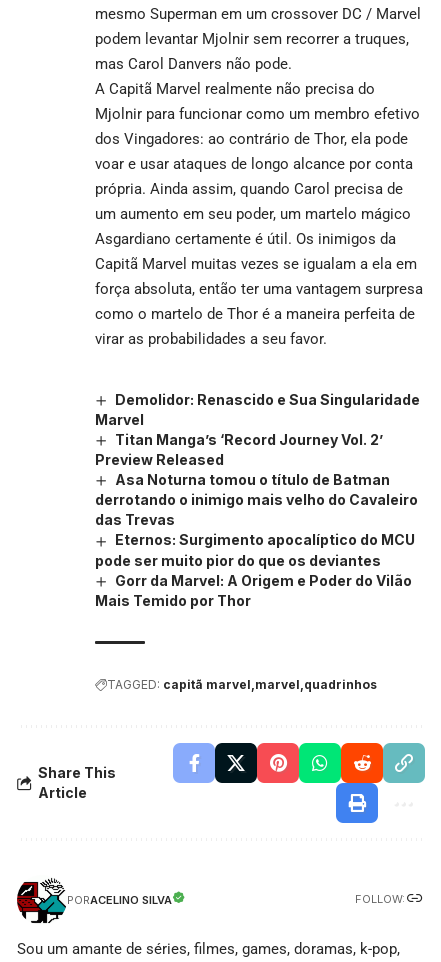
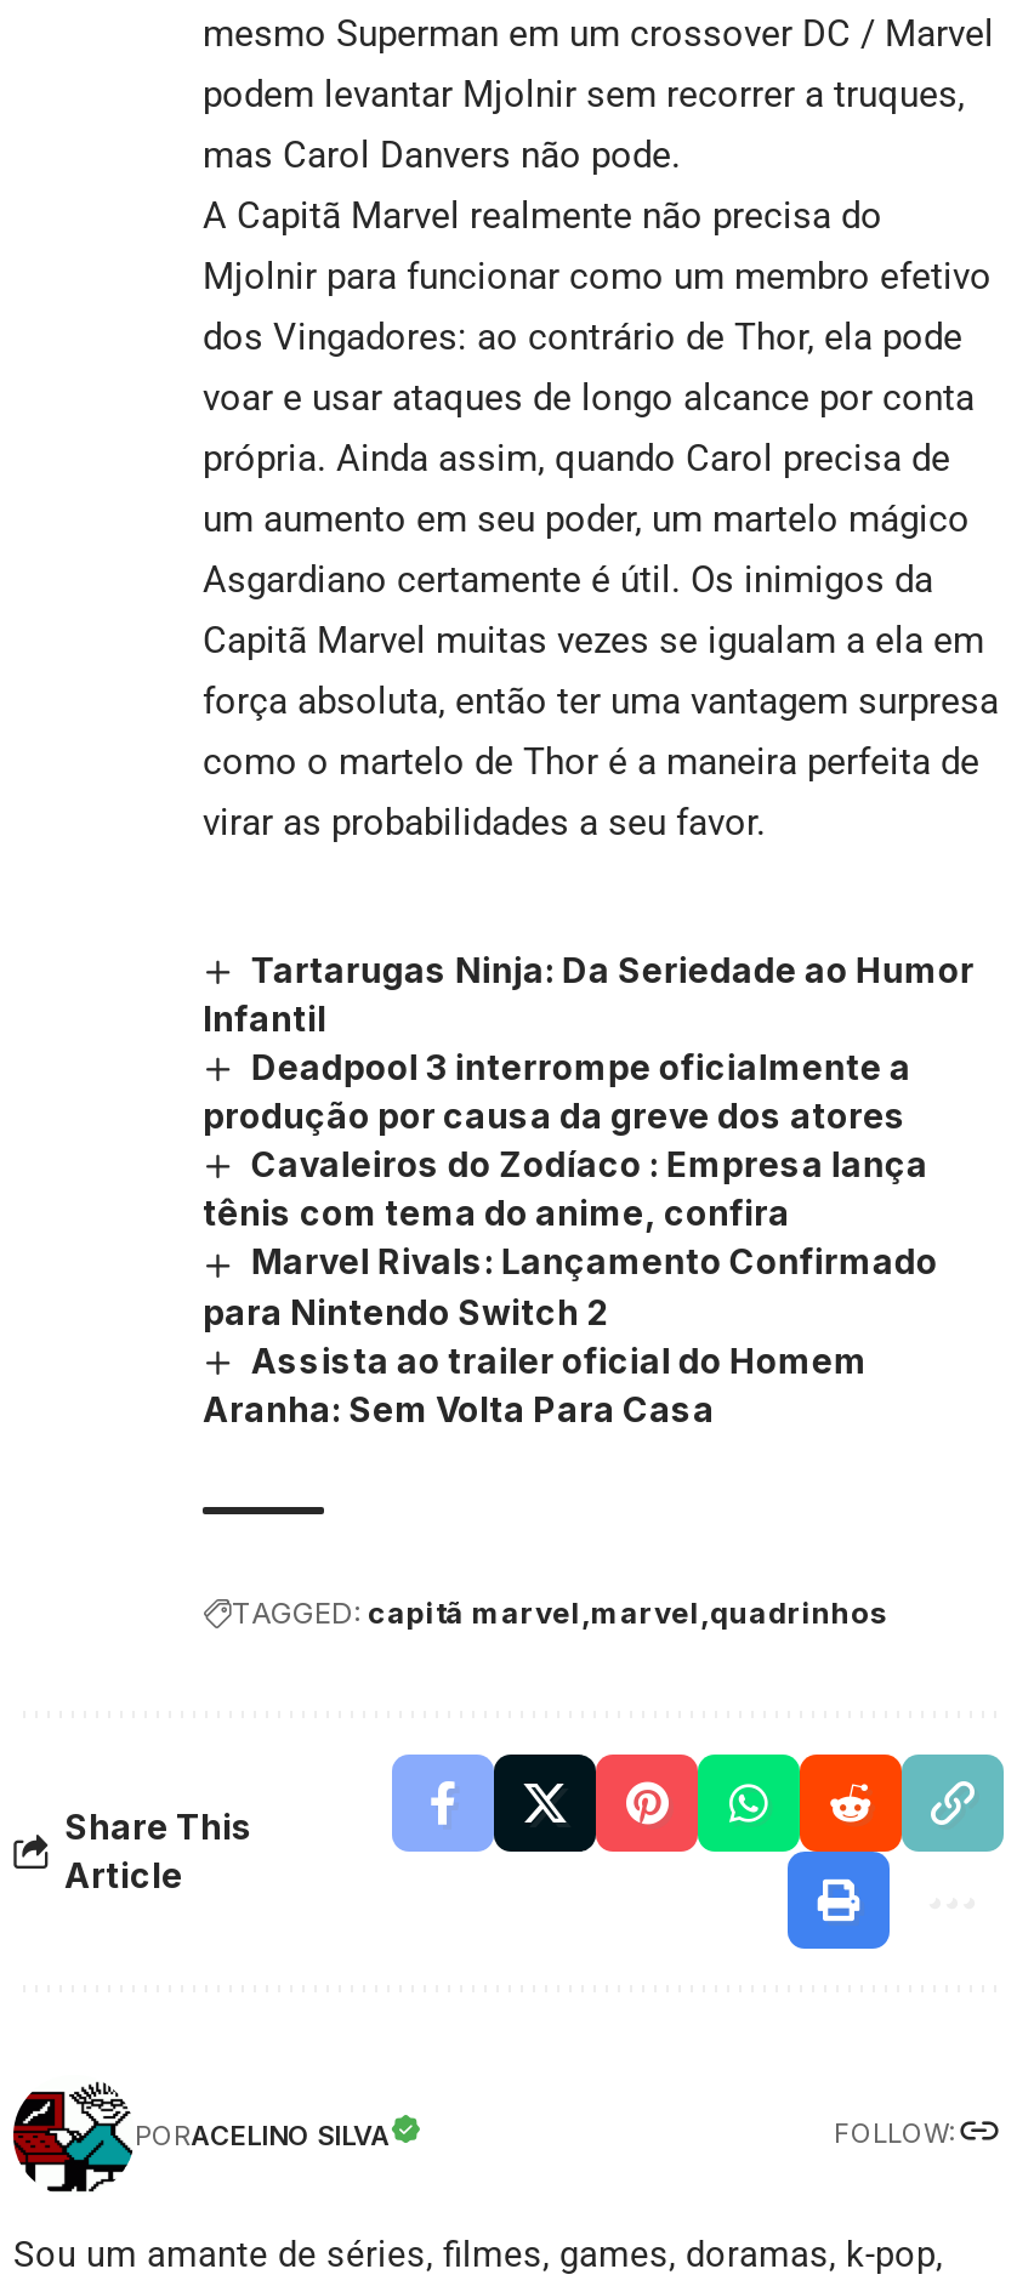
- Demolidor: Renascido e Sua Singularidade
- Marvel
- Titan Manga’s ‘Record Journey Vol. 2’
- Preview Released
- Asa Noturna tomou o título de Batman
- derrotando o inimigo mais velho do Cavaleiro
- das Trevas
- Eternos: Surgimento apocalíptico do MCU
- pode ser muito pior do que os deviantes
- Gorr da Marvel: A Origem e Poder do Vilão
- Mais Temido por Thor
+ Tartarugas Ninja: Da Seriedade ao Humor
+ Infantil
+ Deadpool 3 interrompe oficialmente a
+ produção por causa da greve dos atores
+ Cavaleiros do Zodíaco : Empresa lança
+ tênis com tema do anime, confira
+ Marvel Rivals: Lançamento Confirmado
+ para Nintendo Switch 2
+ Assista ao trailer oficial do Homem
+ Aranha: Sem Volta Para Casa
